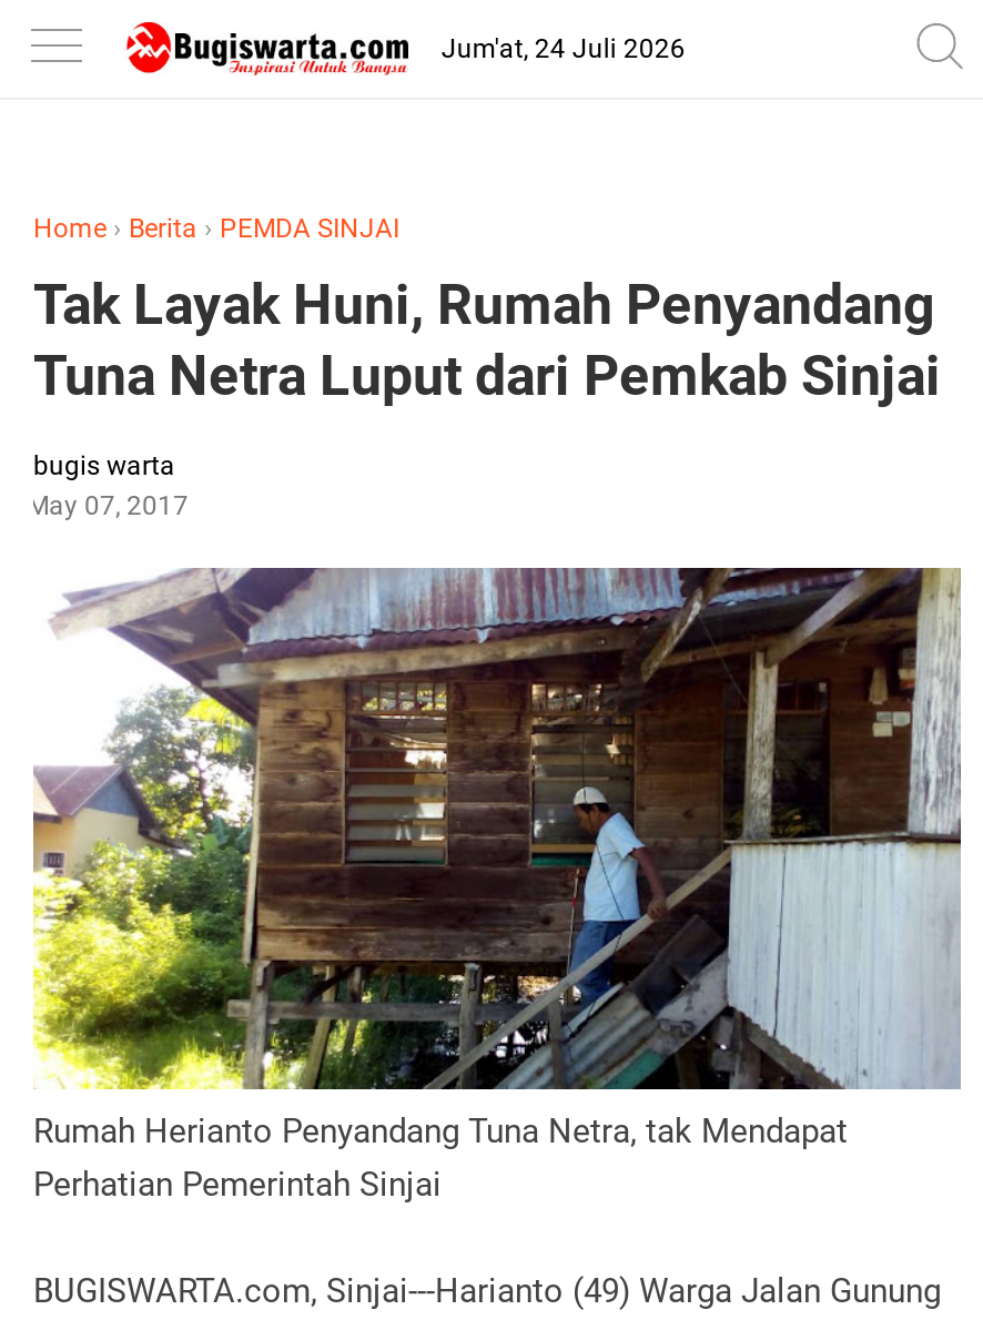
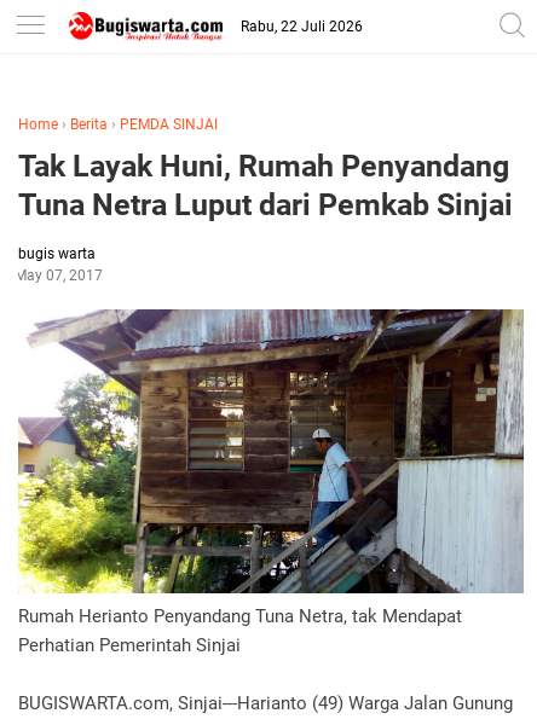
- Jum'at, 24 Juli 2026
+ Rabu, 22 Juli 2026
